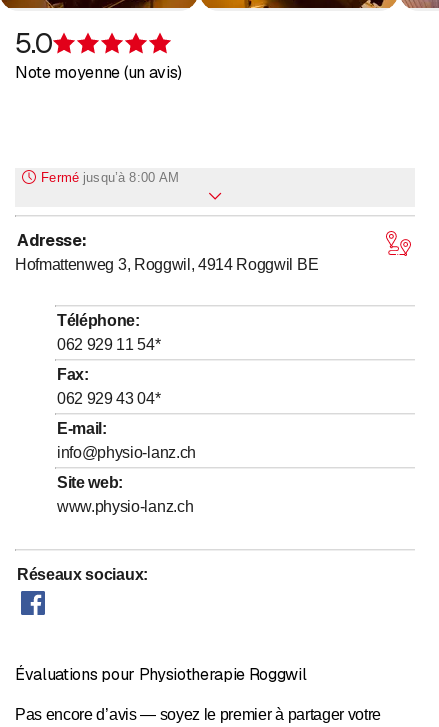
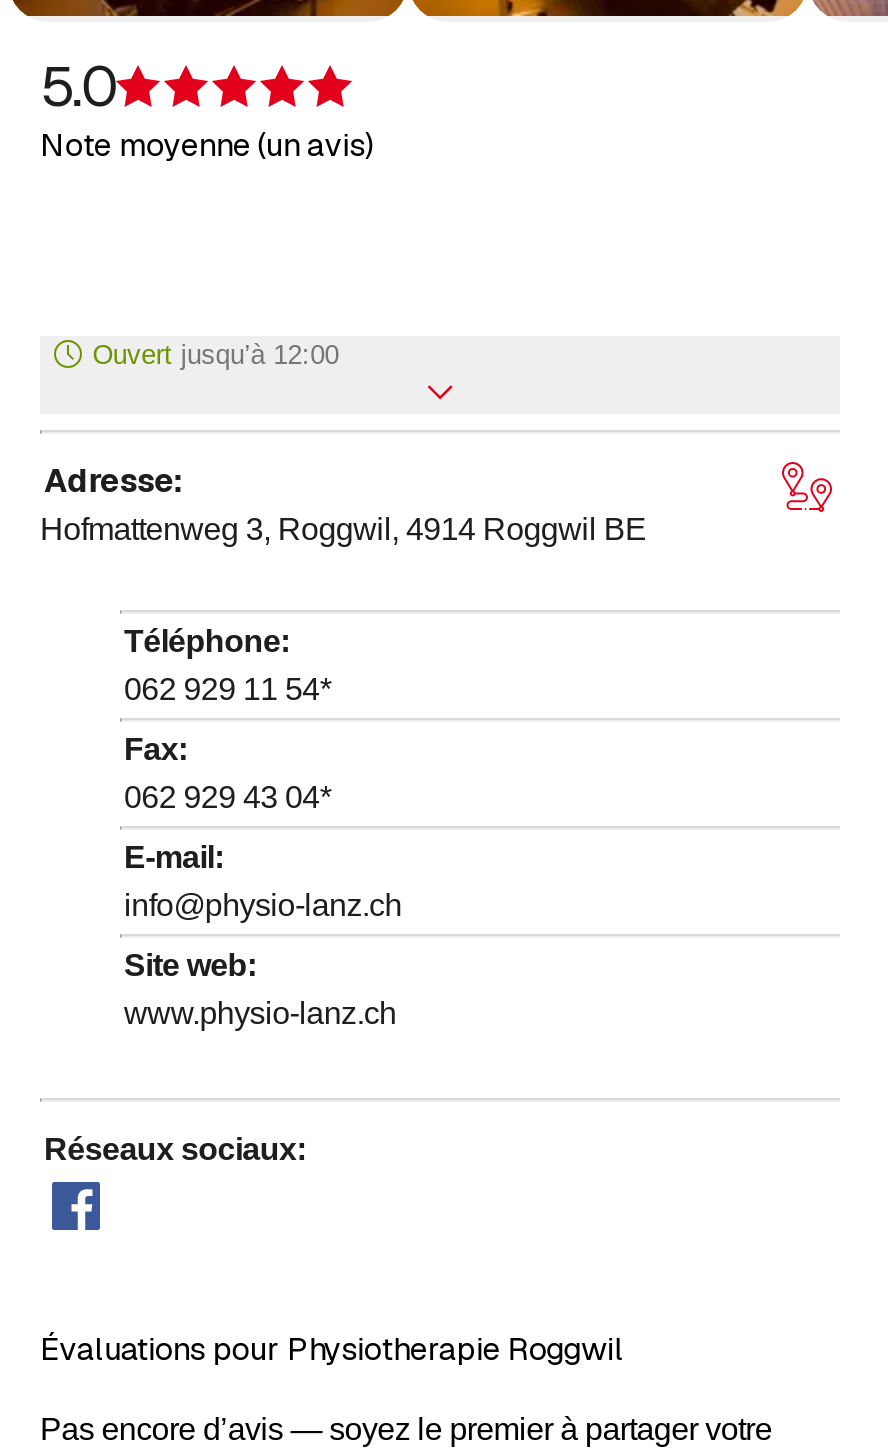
- Fermé jusqu’à 8:00 AM
+ Ouvert jusqu’à 12:00
